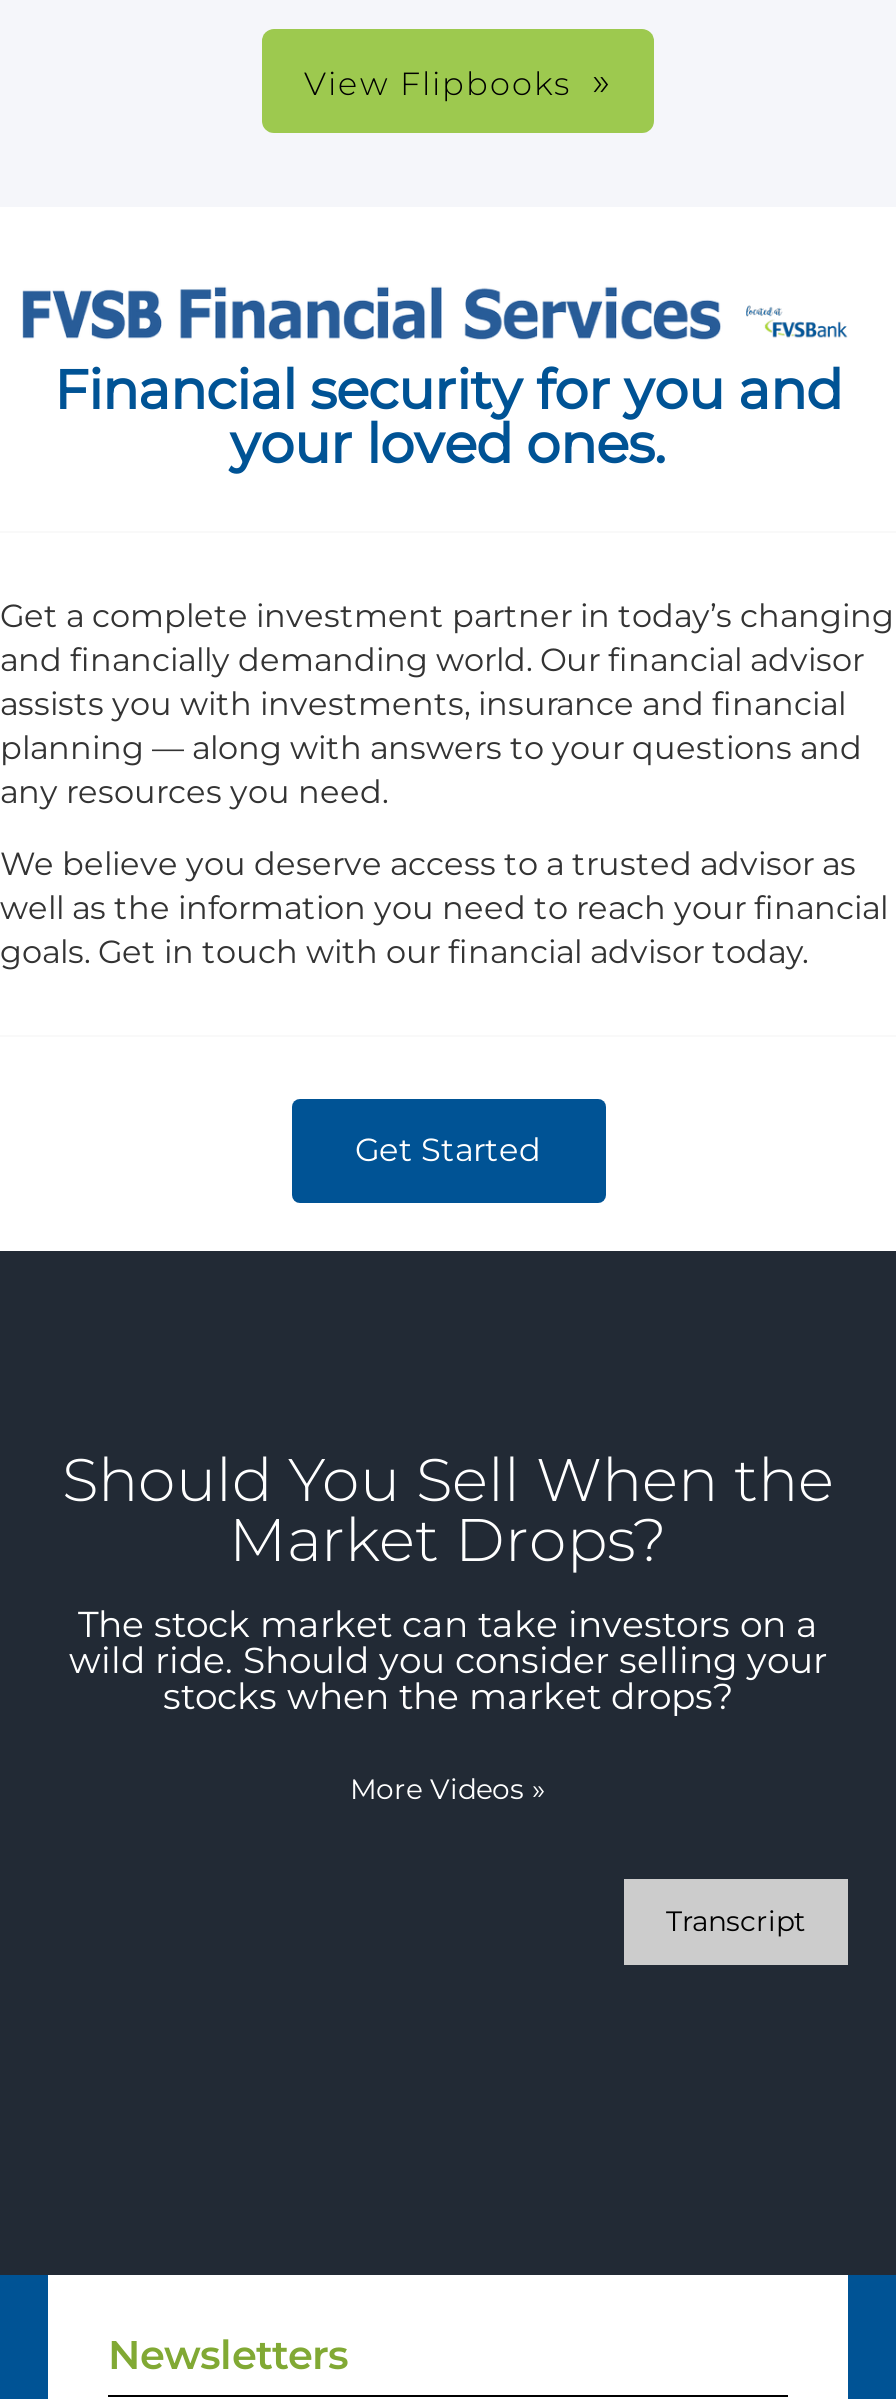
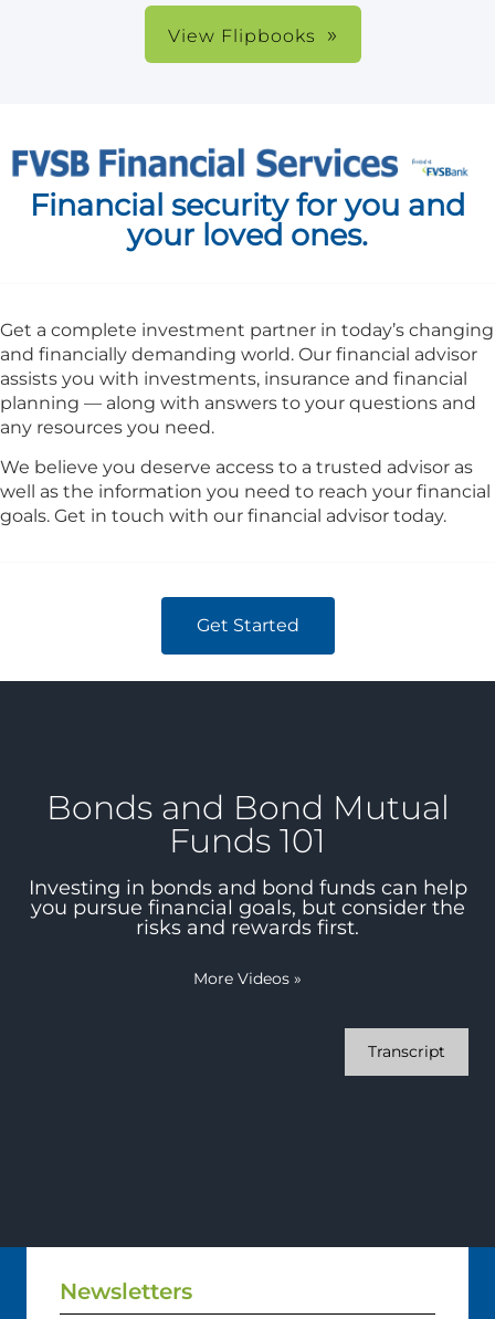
- Should You Sell When the
- Market Drops?
- The stock market can take investors on a
- wild ride. Should you consider selling your
- stocks when the market drops?
+ Bonds and Bond Mutual
+ Funds 101
+ Investing in bonds and bond funds can help
+ you pursue financial goals, but consider the
+ risks and rewards first.
